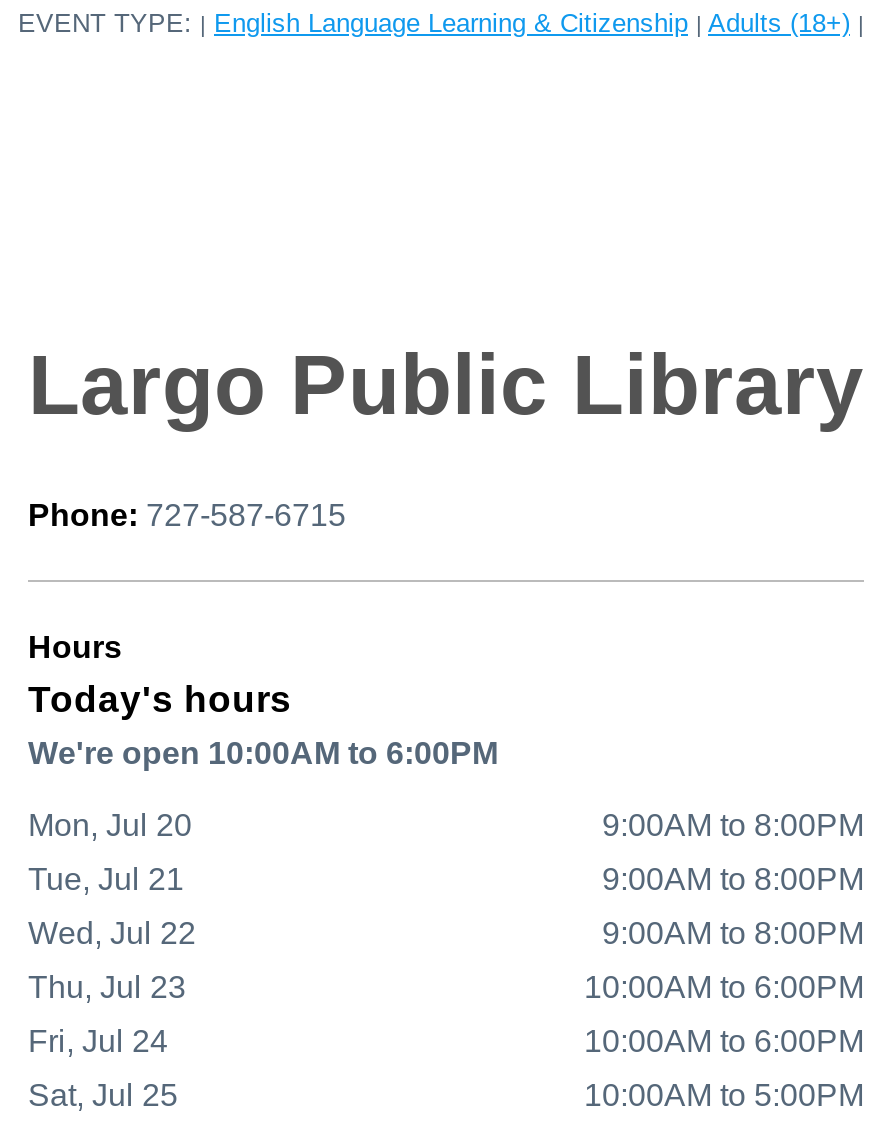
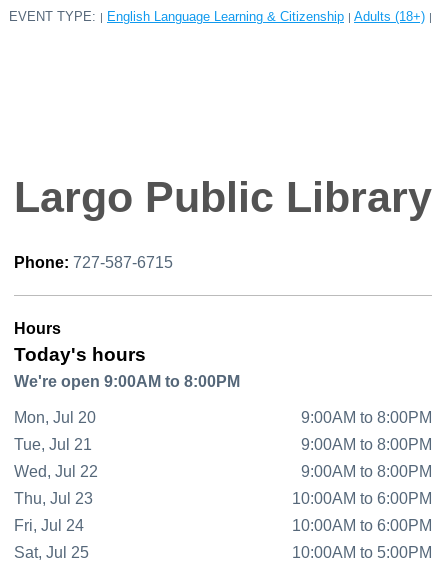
- We're open 10:00AM to 6:00PM
+ We're open 9:00AM to 8:00PM
